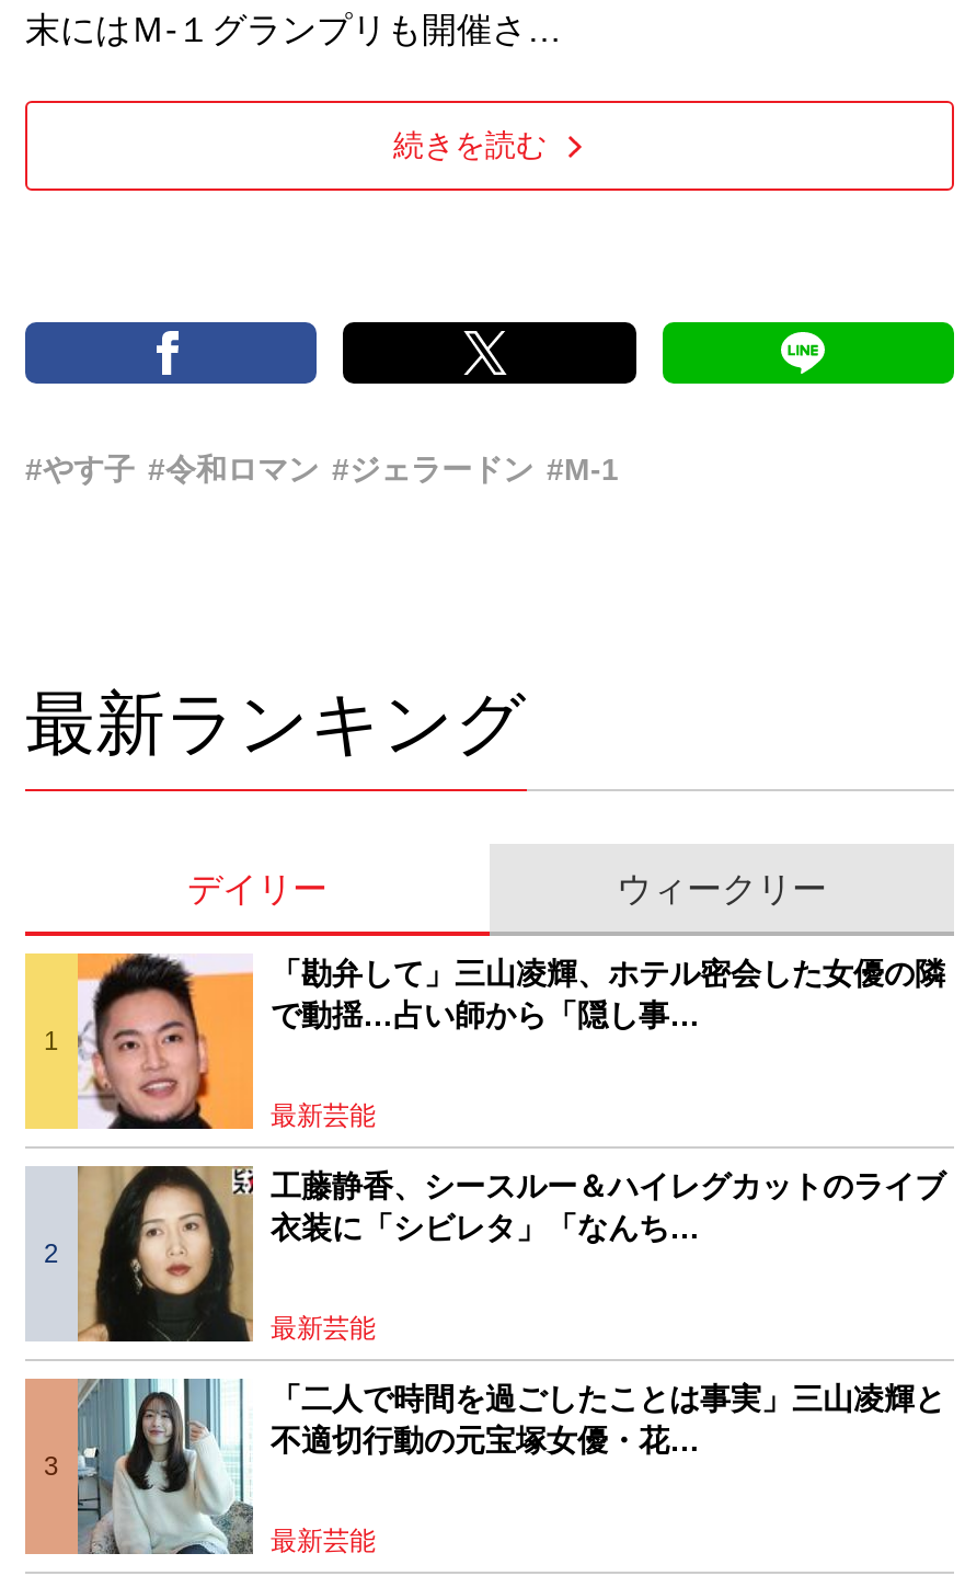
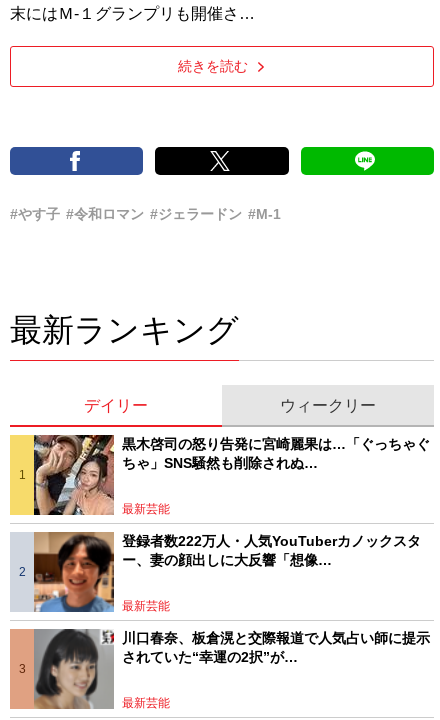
- [image]
- 「勘弁して」三山凌輝、ホテル密会した女優の隣
- で動揺…占い師から「隠し事…
+ [image]
+ 黒木啓司の怒り告発に宮崎麗果は…「ぐっちゃぐ
+ ちゃ」SNS騒然も削除されぬ…

- [image]
- 工藤静香、シースルー＆ハイレグカットのライブ
- 衣装に「シビレタ」「なんち…
+ [image]
+ 登録者数222万人・人気YouTuberカノックスタ
+ ー、妻の顔出しに大反響「想像…

- [image]
- 「二人で時間を過ごしたことは事実」三山凌輝と
- 不適切行動の元宝塚女優・花…
+ [image]
+ 川口春奈、板倉滉と交際報道で人気占い師に提示
+ されていた“幸運の2択”が…
